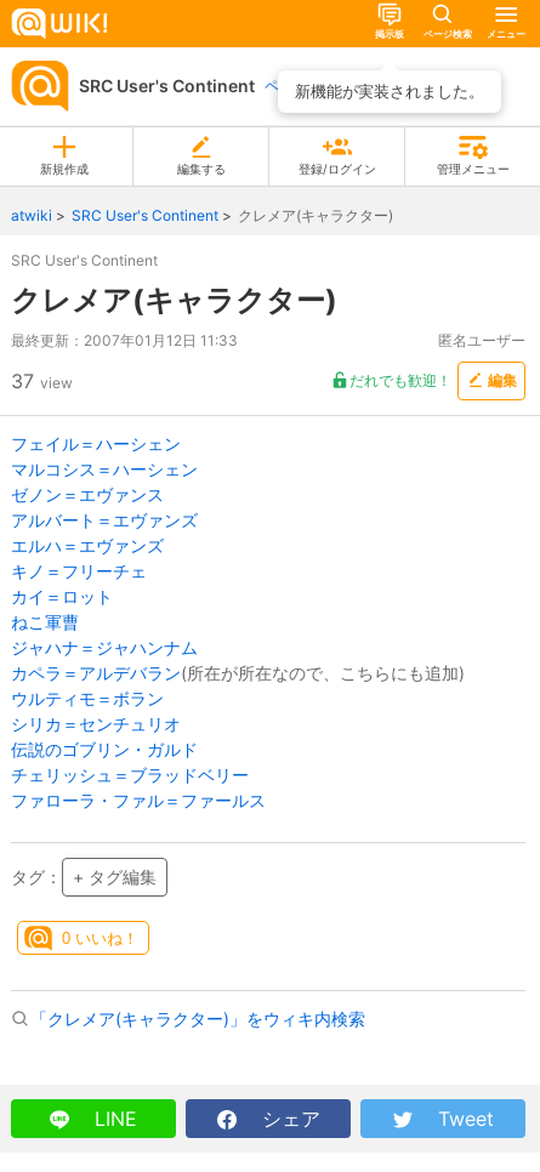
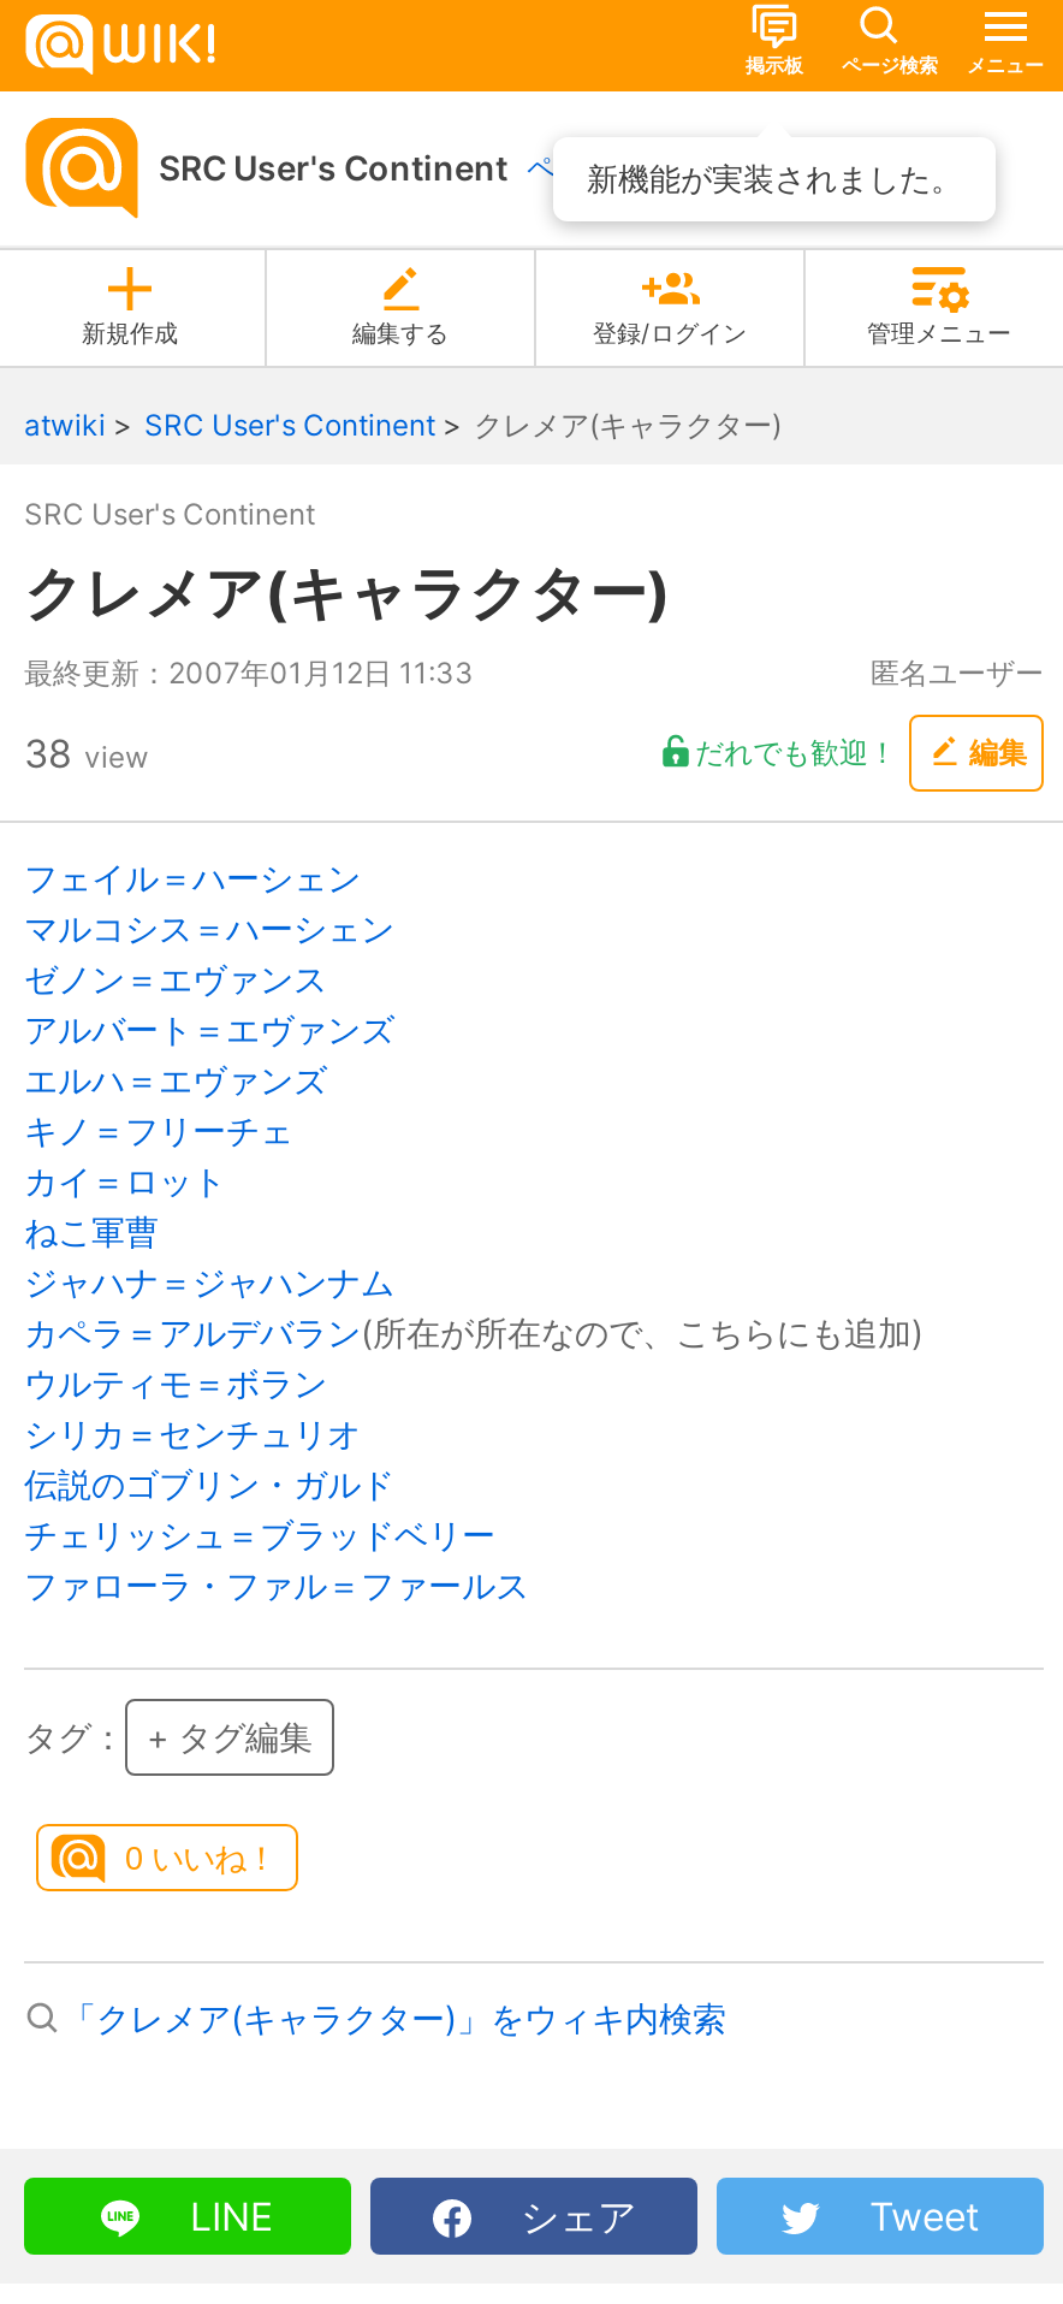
- 37 view
+ 38 view
